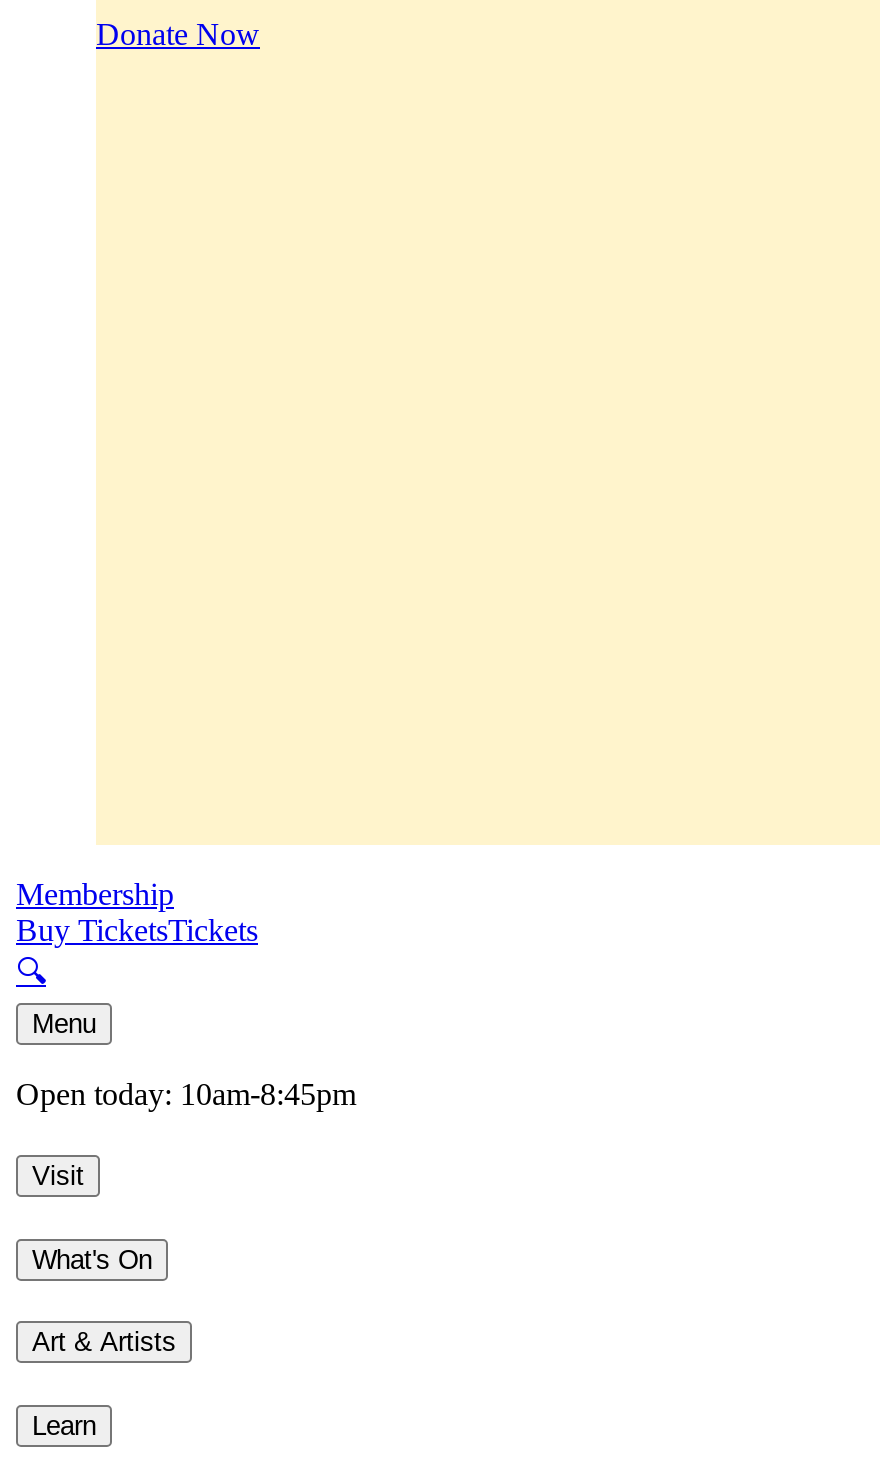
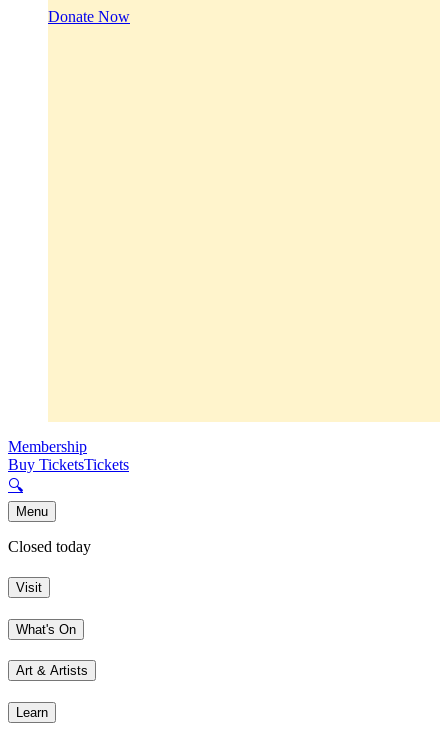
- Open today: 10am-8:45pm
+ Closed today
